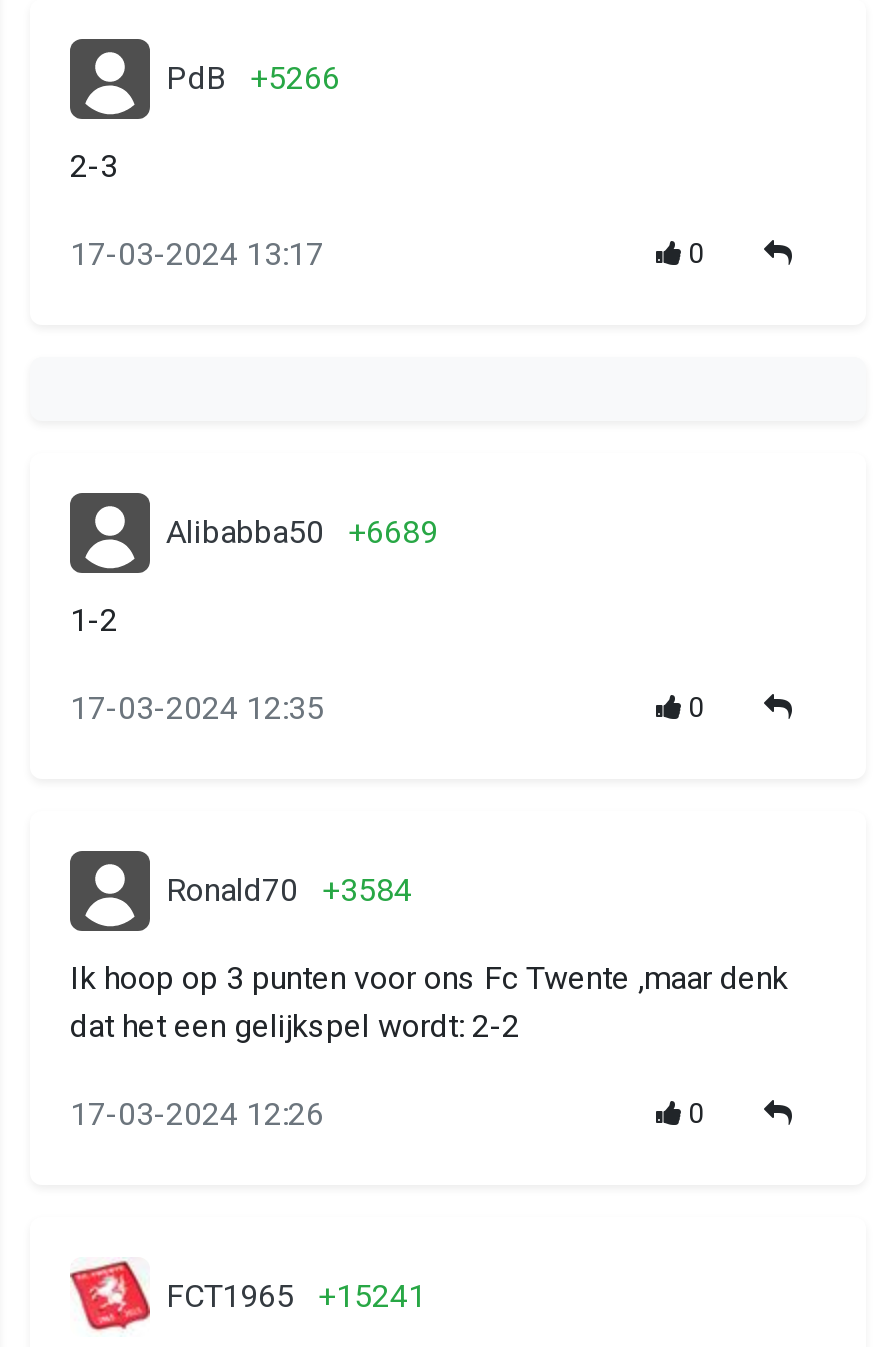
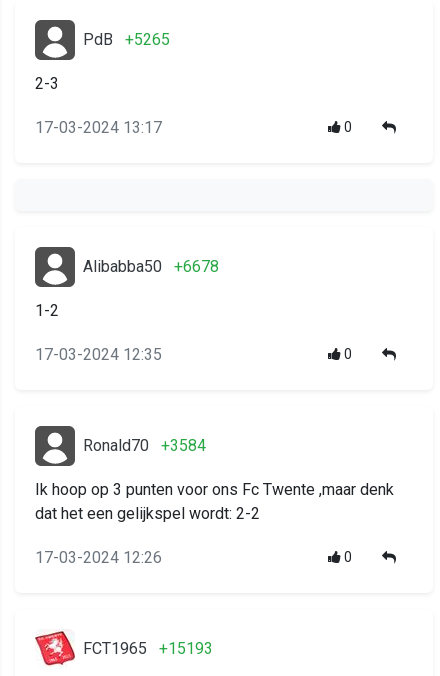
- PdB +5266
+ PdB +5265

- Alibabba50 +6689
+ Alibabba50 +6678

- FCT1965 +15241
+ FCT1965 +15193
